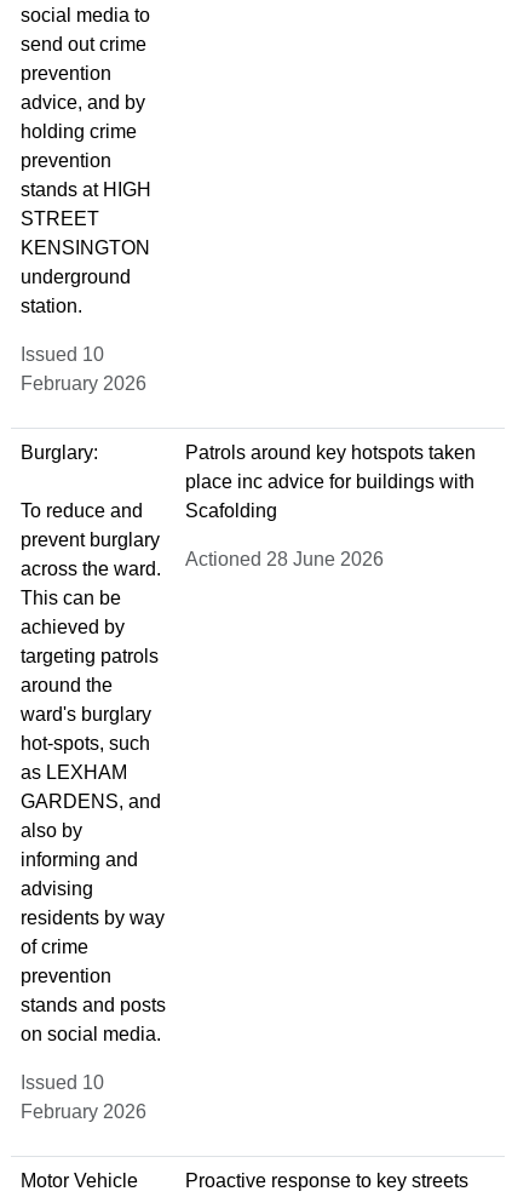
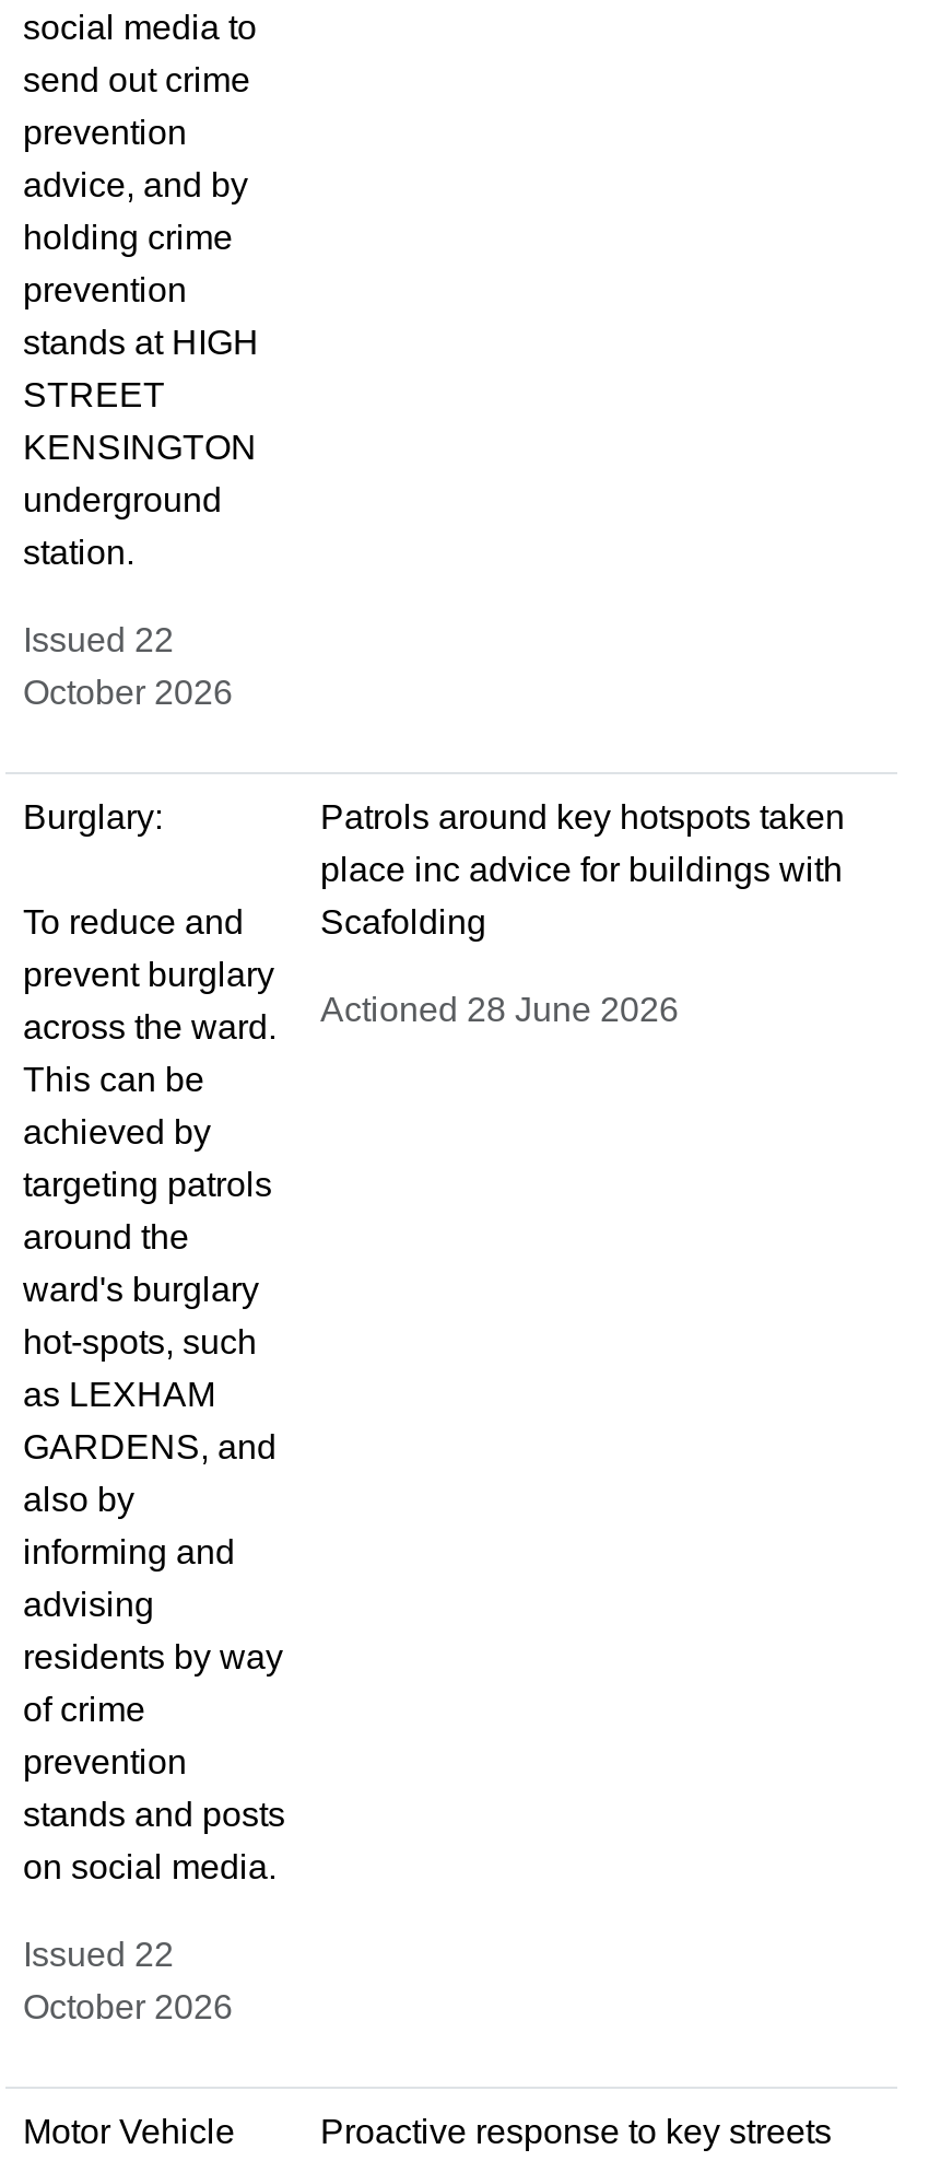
- Issued 10
- February 2026
+ Issued 22
+ October 2026

- Issued 10
- February 2026
+ Issued 22
+ October 2026
